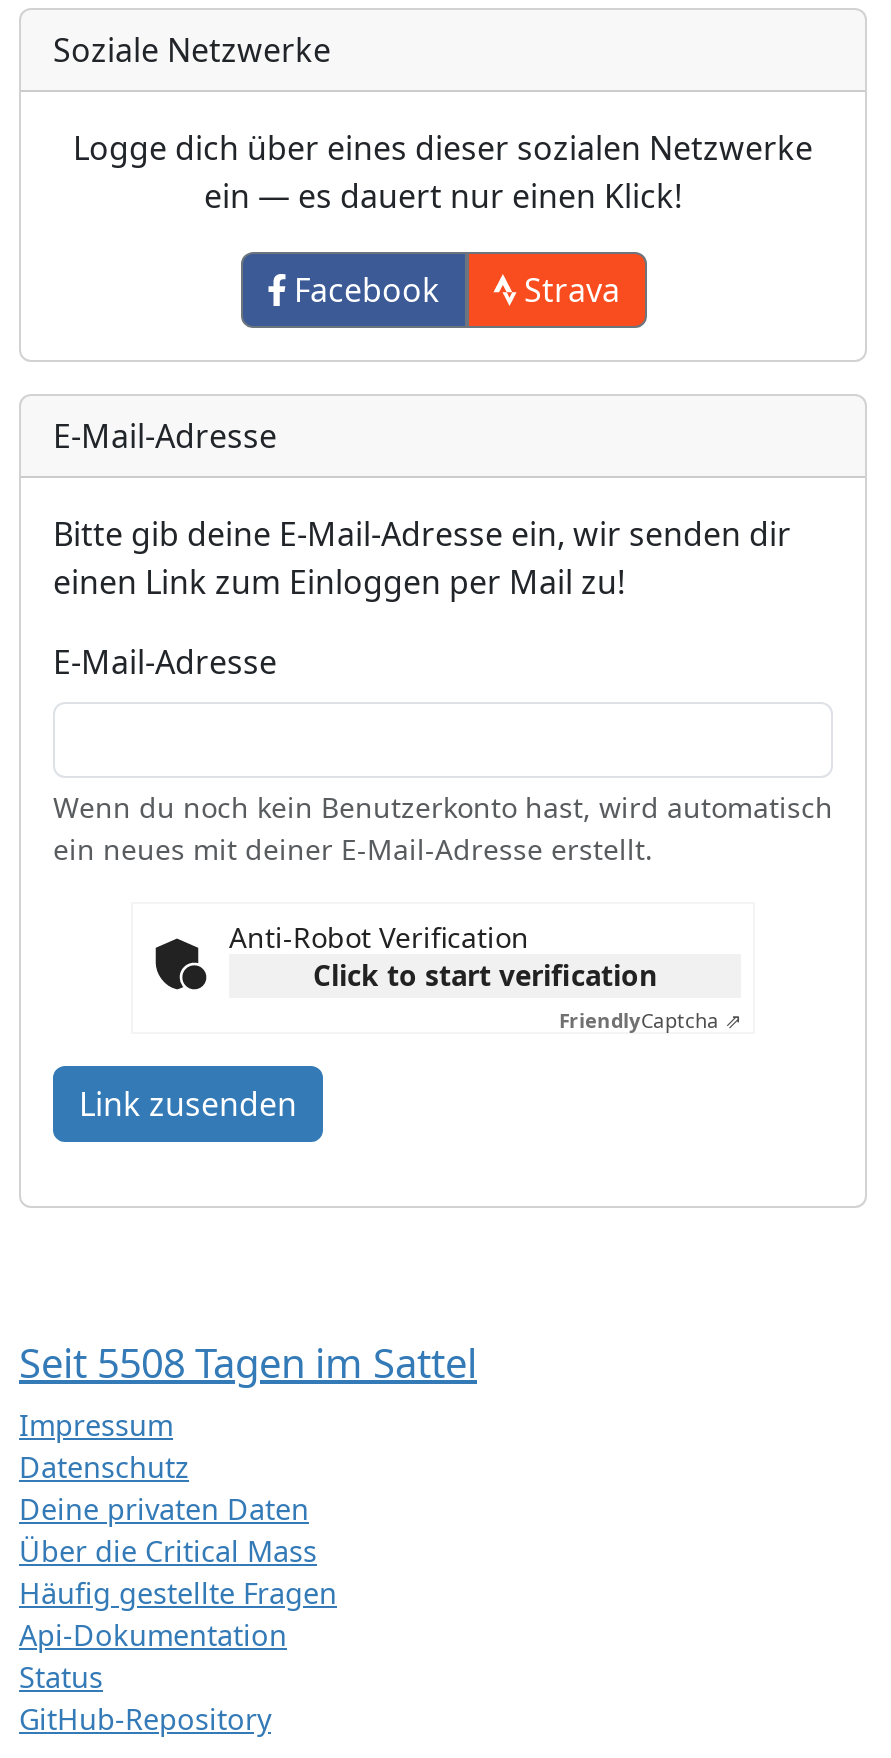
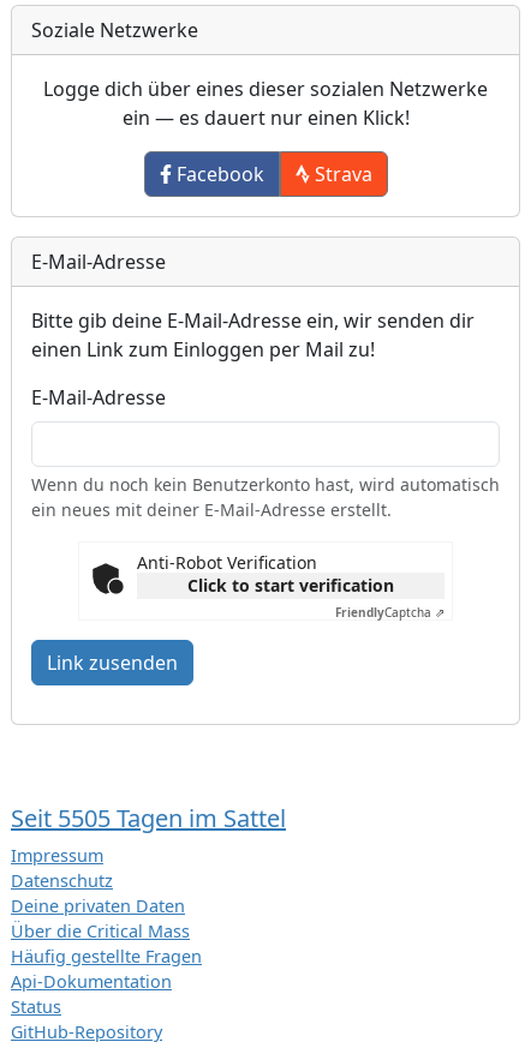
- Seit 5508 Tagen im Sattel
+ Seit 5505 Tagen im Sattel
